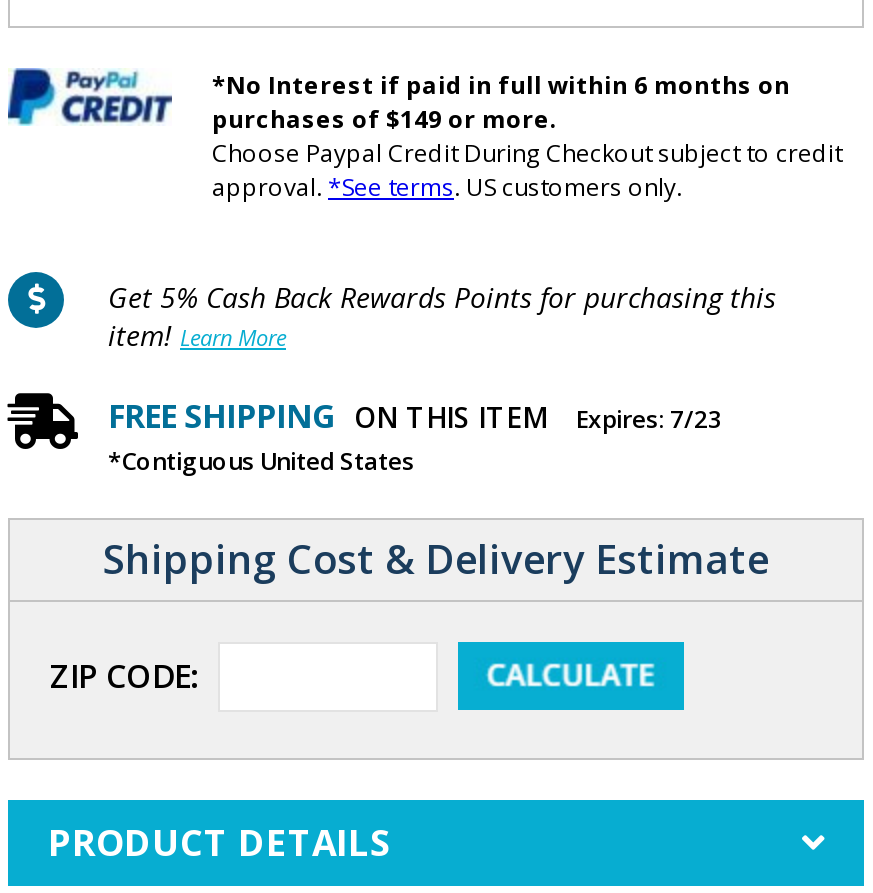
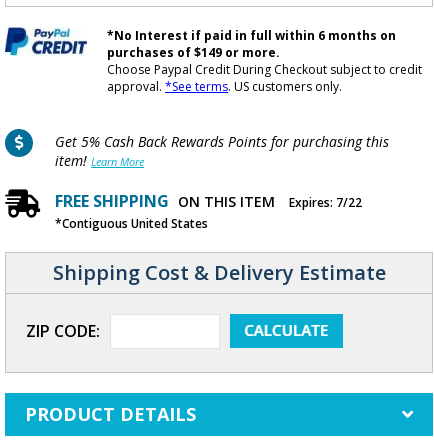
- FREE SHIPPING ON THIS ITEM Expires: 7/23
+ FREE SHIPPING ON THIS ITEM Expires: 7/22
